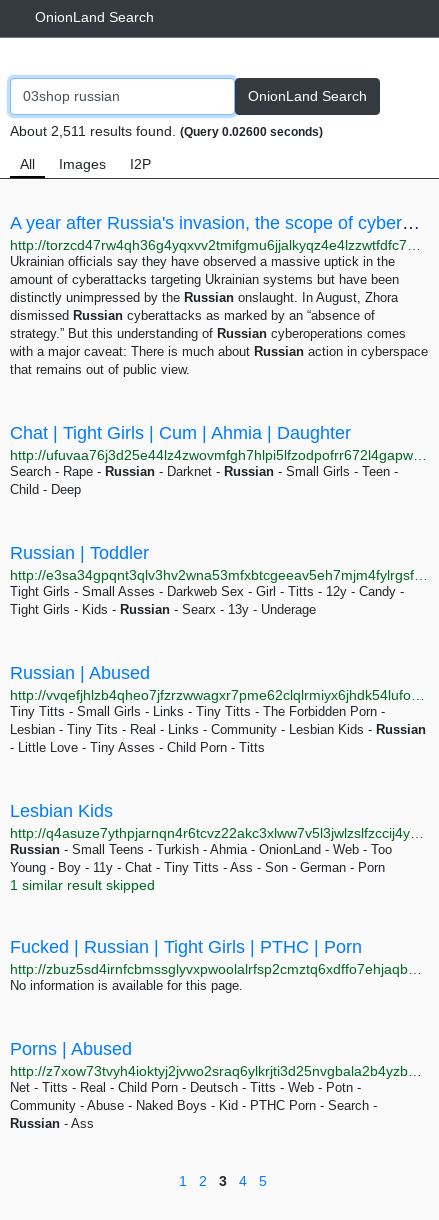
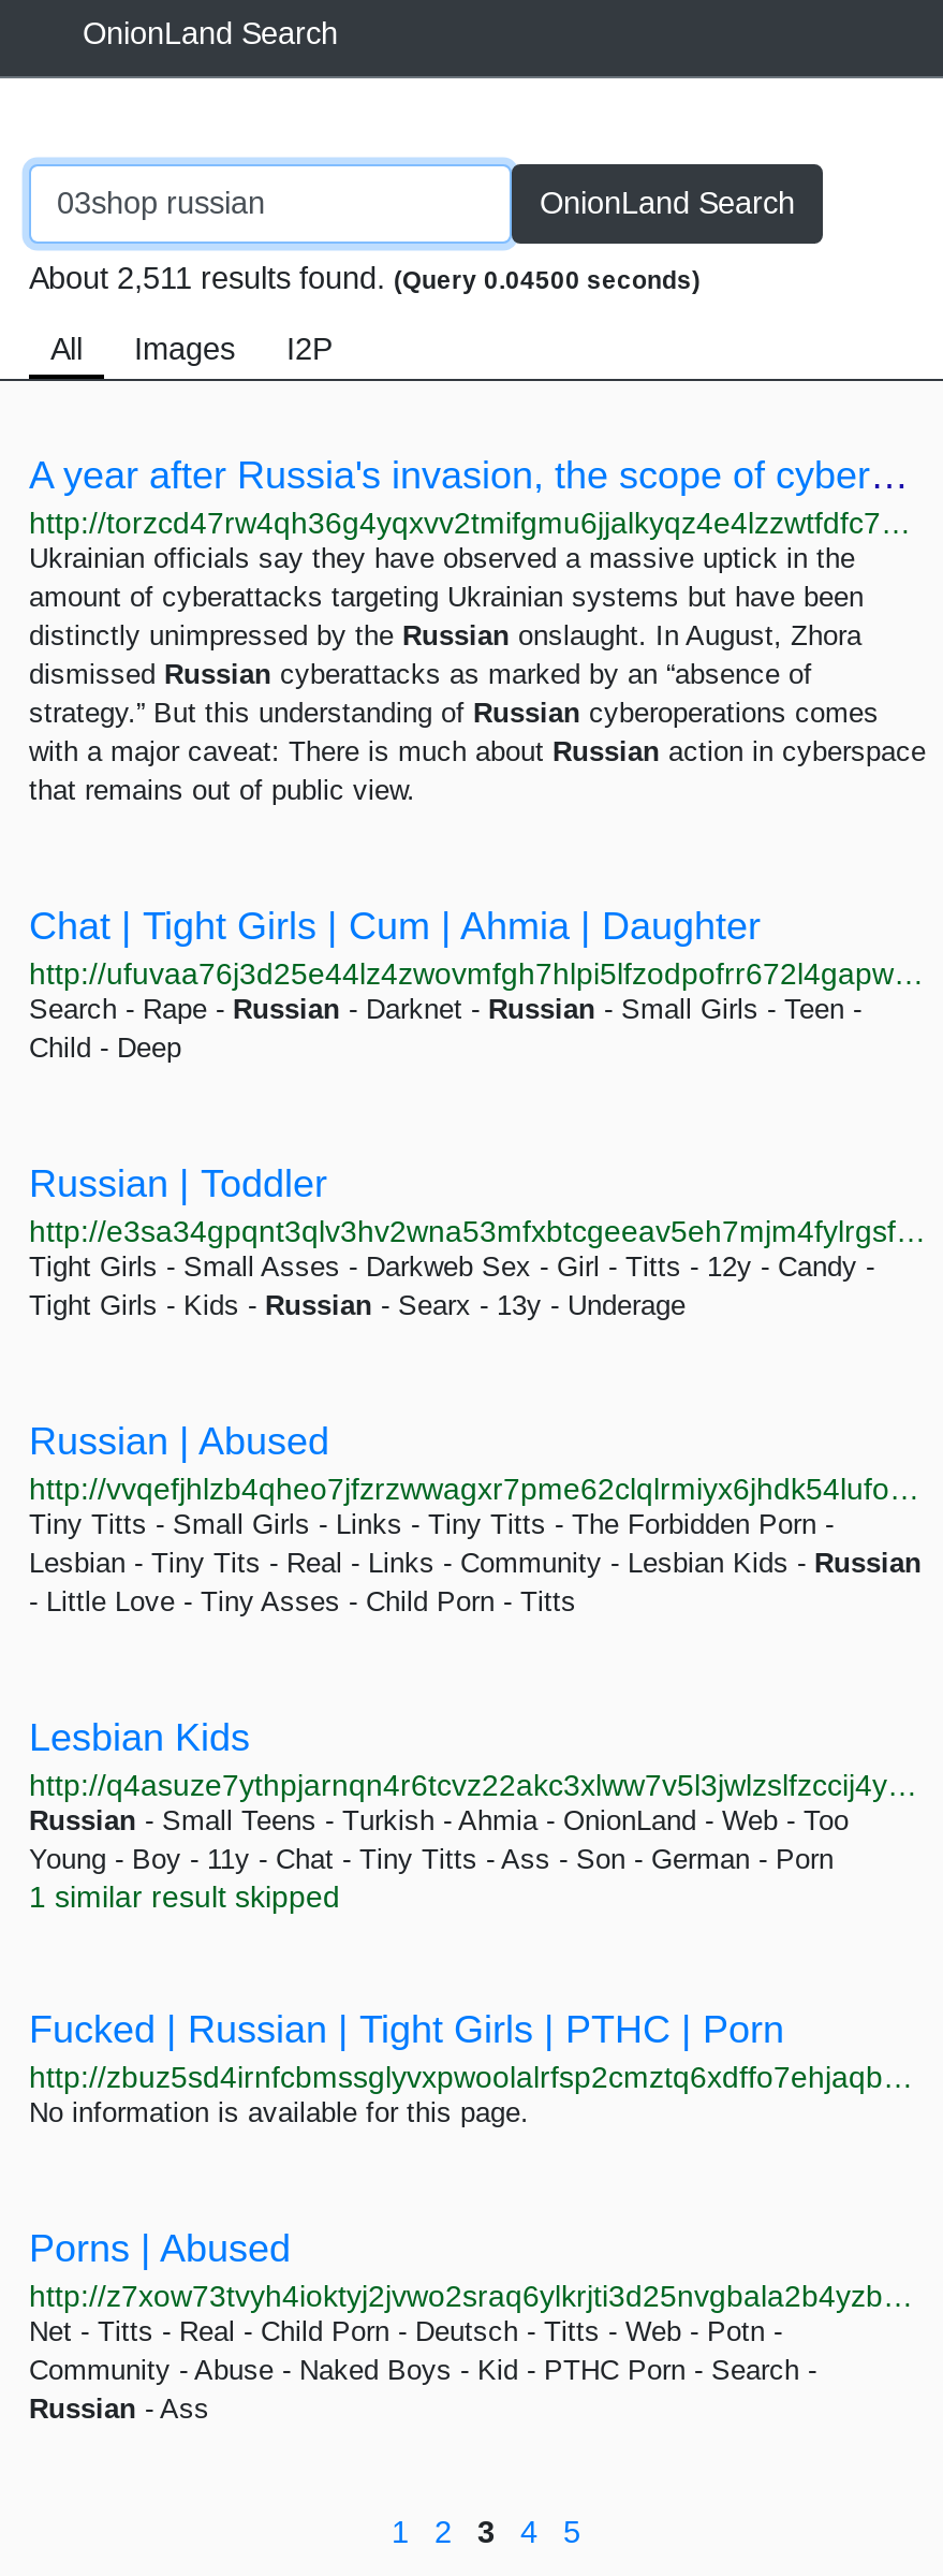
- About 2,511 results found. (Query 0.02600 seconds)
+ About 2,511 results found. (Query 0.04500 seconds)
